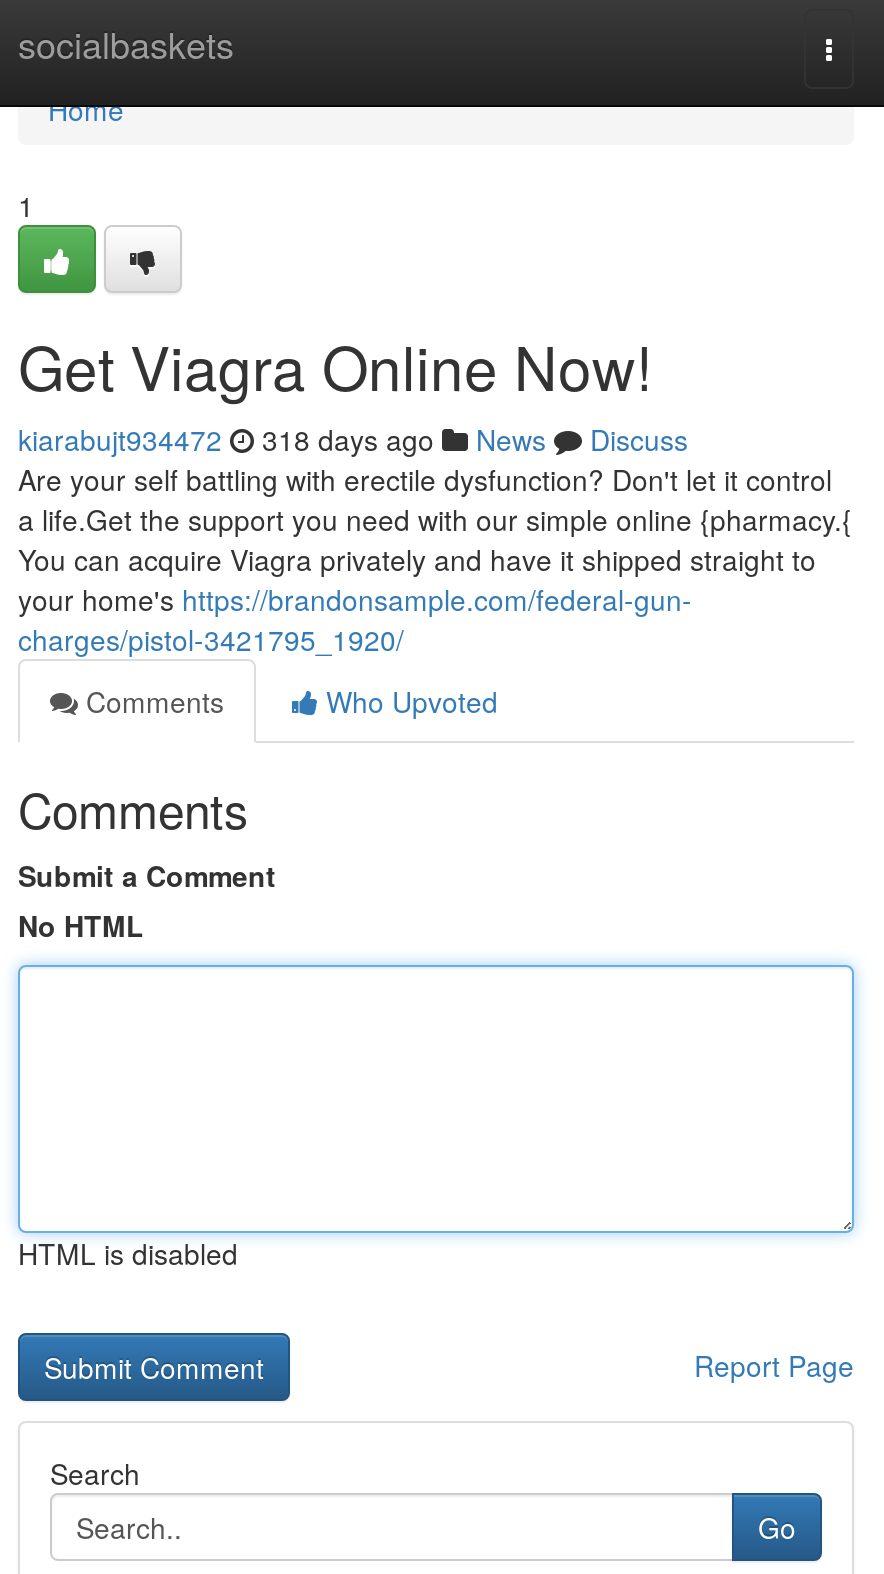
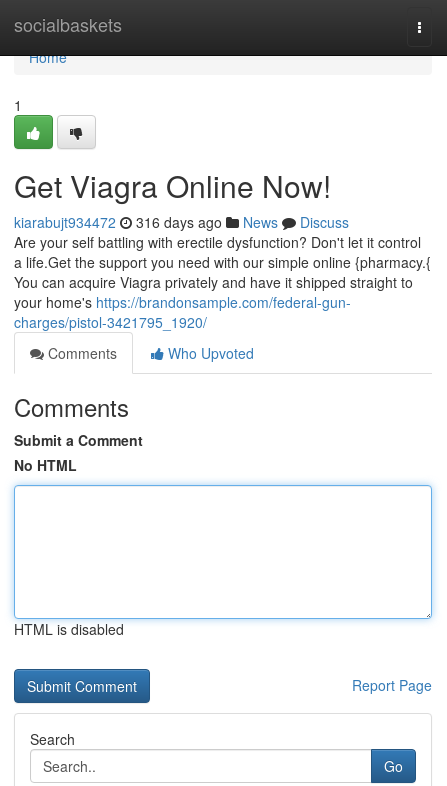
- kiarabujt934472 318 days ago News Discuss
+ kiarabujt934472 316 days ago News Discuss
